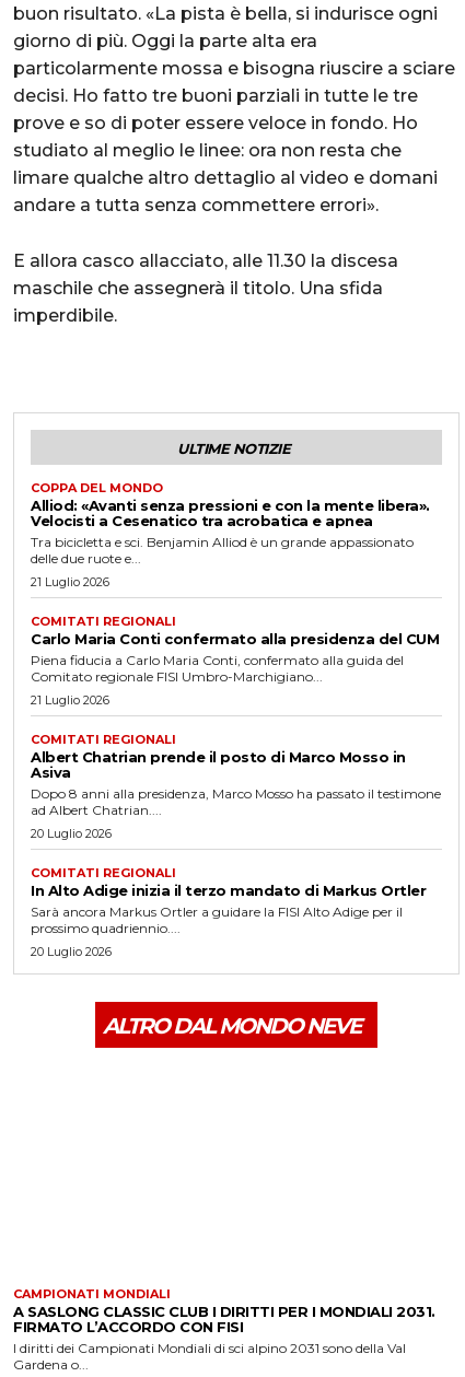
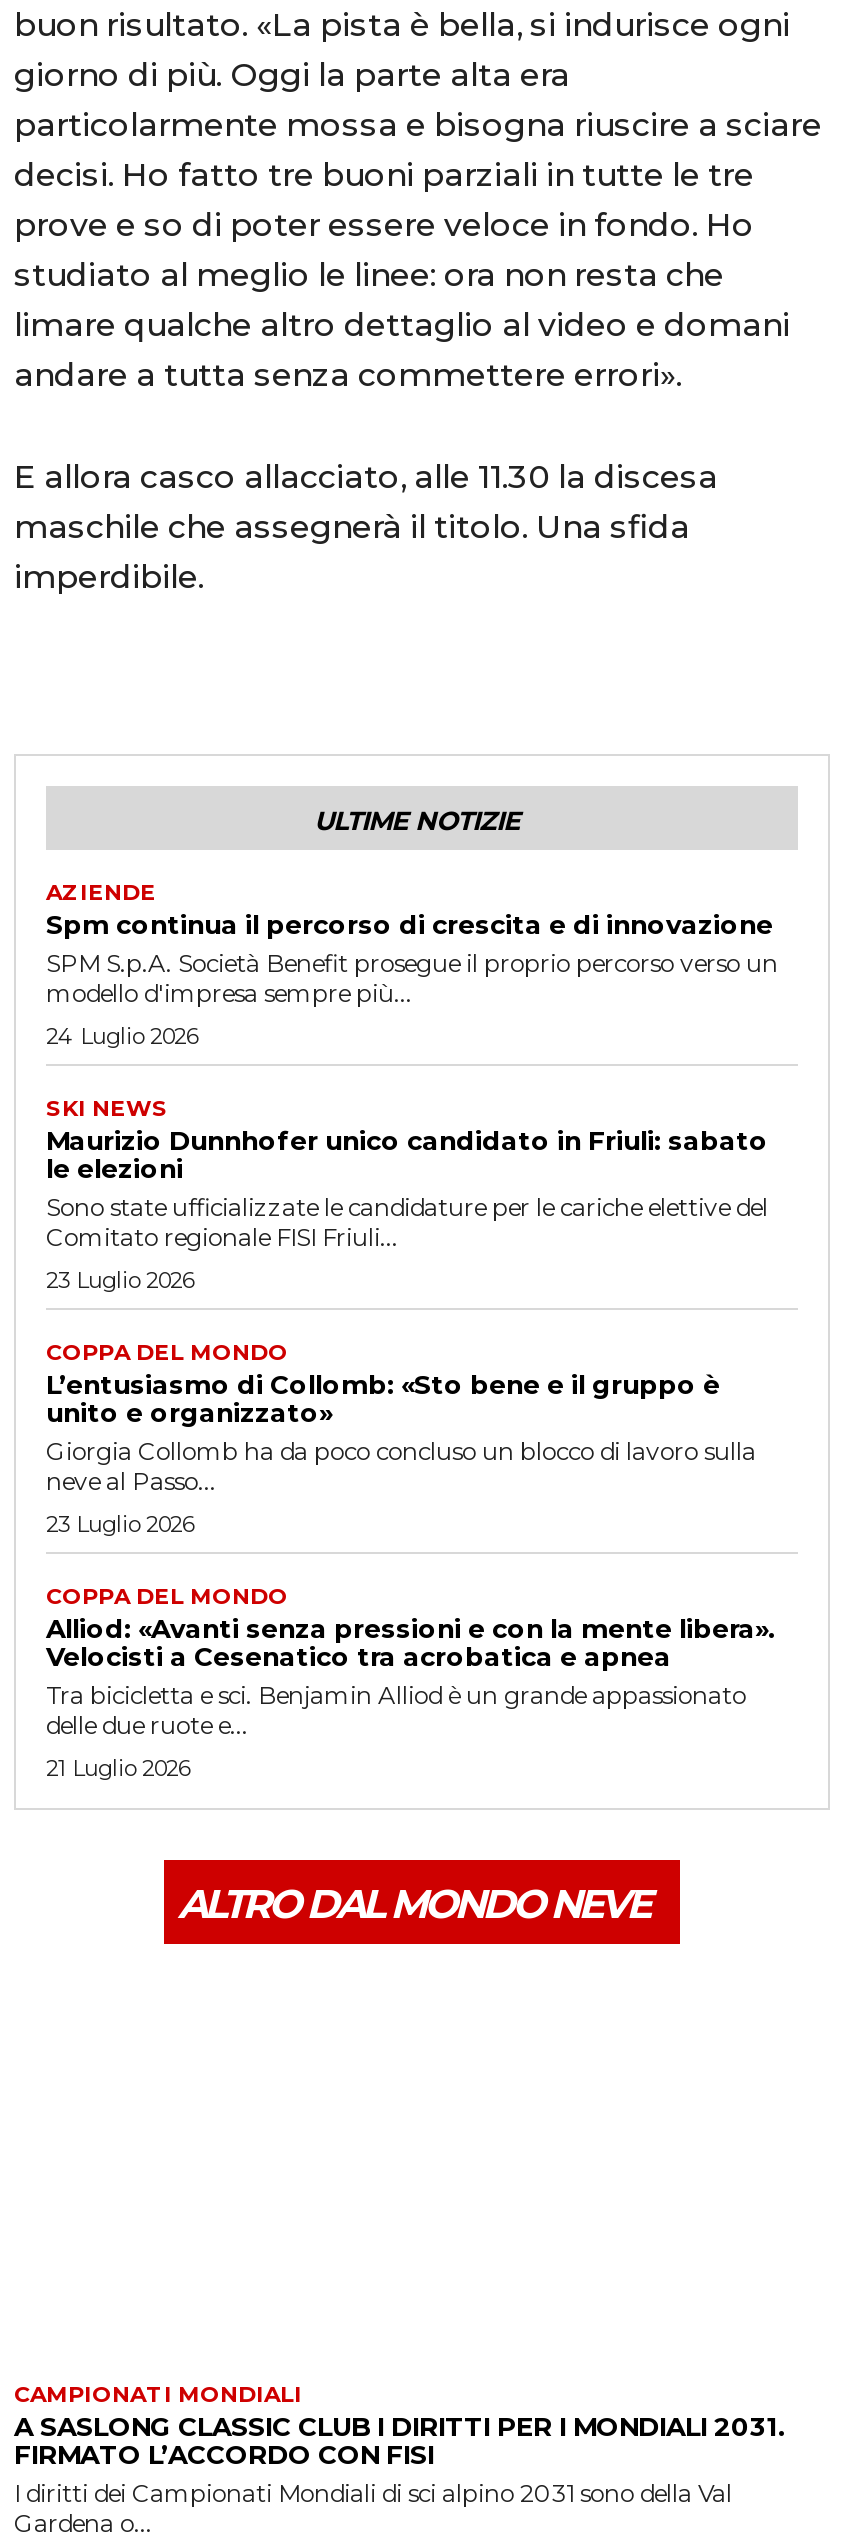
+ AZIENDE
+ Spm continua il percorso di crescita e di innovazione
+ SPM S.p.A. Società Benefit prosegue il proprio percorso verso un
+ modello d'impresa sempre più...
+ 24 Luglio 2026
+ SKI NEWS
+ Maurizio Dunnhofer unico candidato in Friuli: sabato
+ le elezioni
+ Sono state ufficializzate le candidature per le cariche elettive del
+ Comitato regionale FISI Friuli...
+ 23 Luglio 2026
+ COPPA DEL MONDO
+ L’entusiasmo di Collomb: «Sto bene e il gruppo è
+ unito e organizzato»
+ Giorgia Collomb ha da poco concluso un blocco di lavoro sulla
+ neve al Passo...
+ 23 Luglio 2026

moved down: COPPA DEL MONDO | Alliod: «Avanti senza pressioni e con la mente libera». | Velocisti a Cesenatico tra acrobatica e apnea | Tra bicicletta e sci. Benjamin Alliod è un grande appassionato | delle due ruote e... | 21 Luglio 2026

- COMITATI REGIONALI
- Carlo Maria Conti confermato alla presidenza del CUM
- Piena fiducia a Carlo Maria Conti, confermato alla guida del
- Comitato regionale FISI Umbro-Marchigiano...
- 21 Luglio 2026
- COMITATI REGIONALI
- Albert Chatrian prende il posto di Marco Mosso in
- Asiva
- Dopo 8 anni alla presidenza, Marco Mosso ha passato il testimone
- ad Albert Chatrian....
- 20 Luglio 2026
- COMITATI REGIONALI
- In Alto Adige inizia il terzo mandato di Markus Ortler
- Sarà ancora Markus Ortler a guidare la FISI Alto Adige per il
- prossimo quadriennio....
- 20 Luglio 2026
